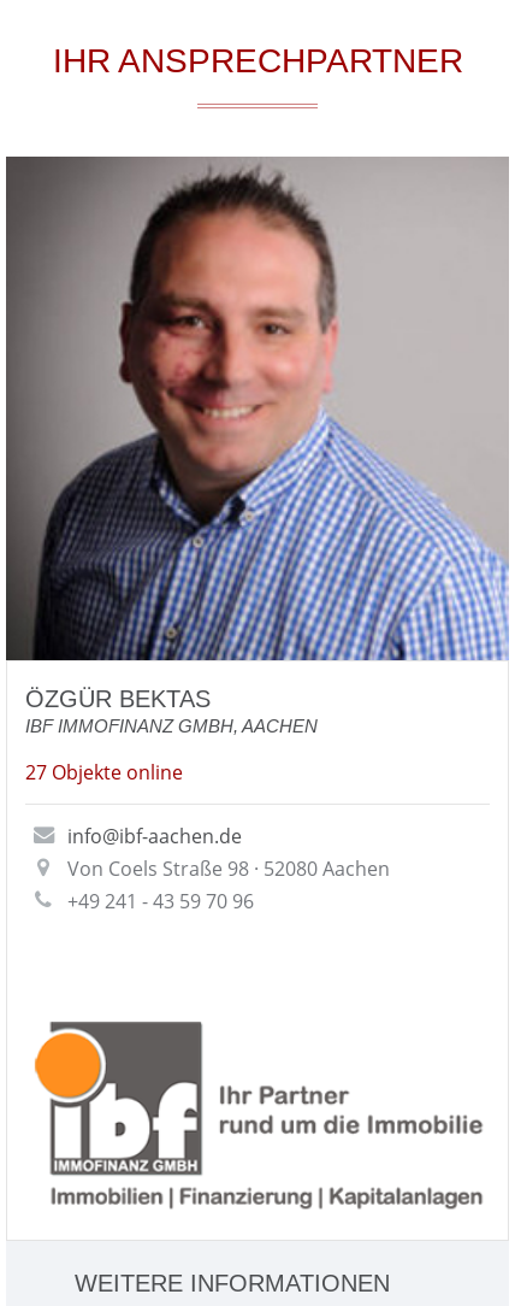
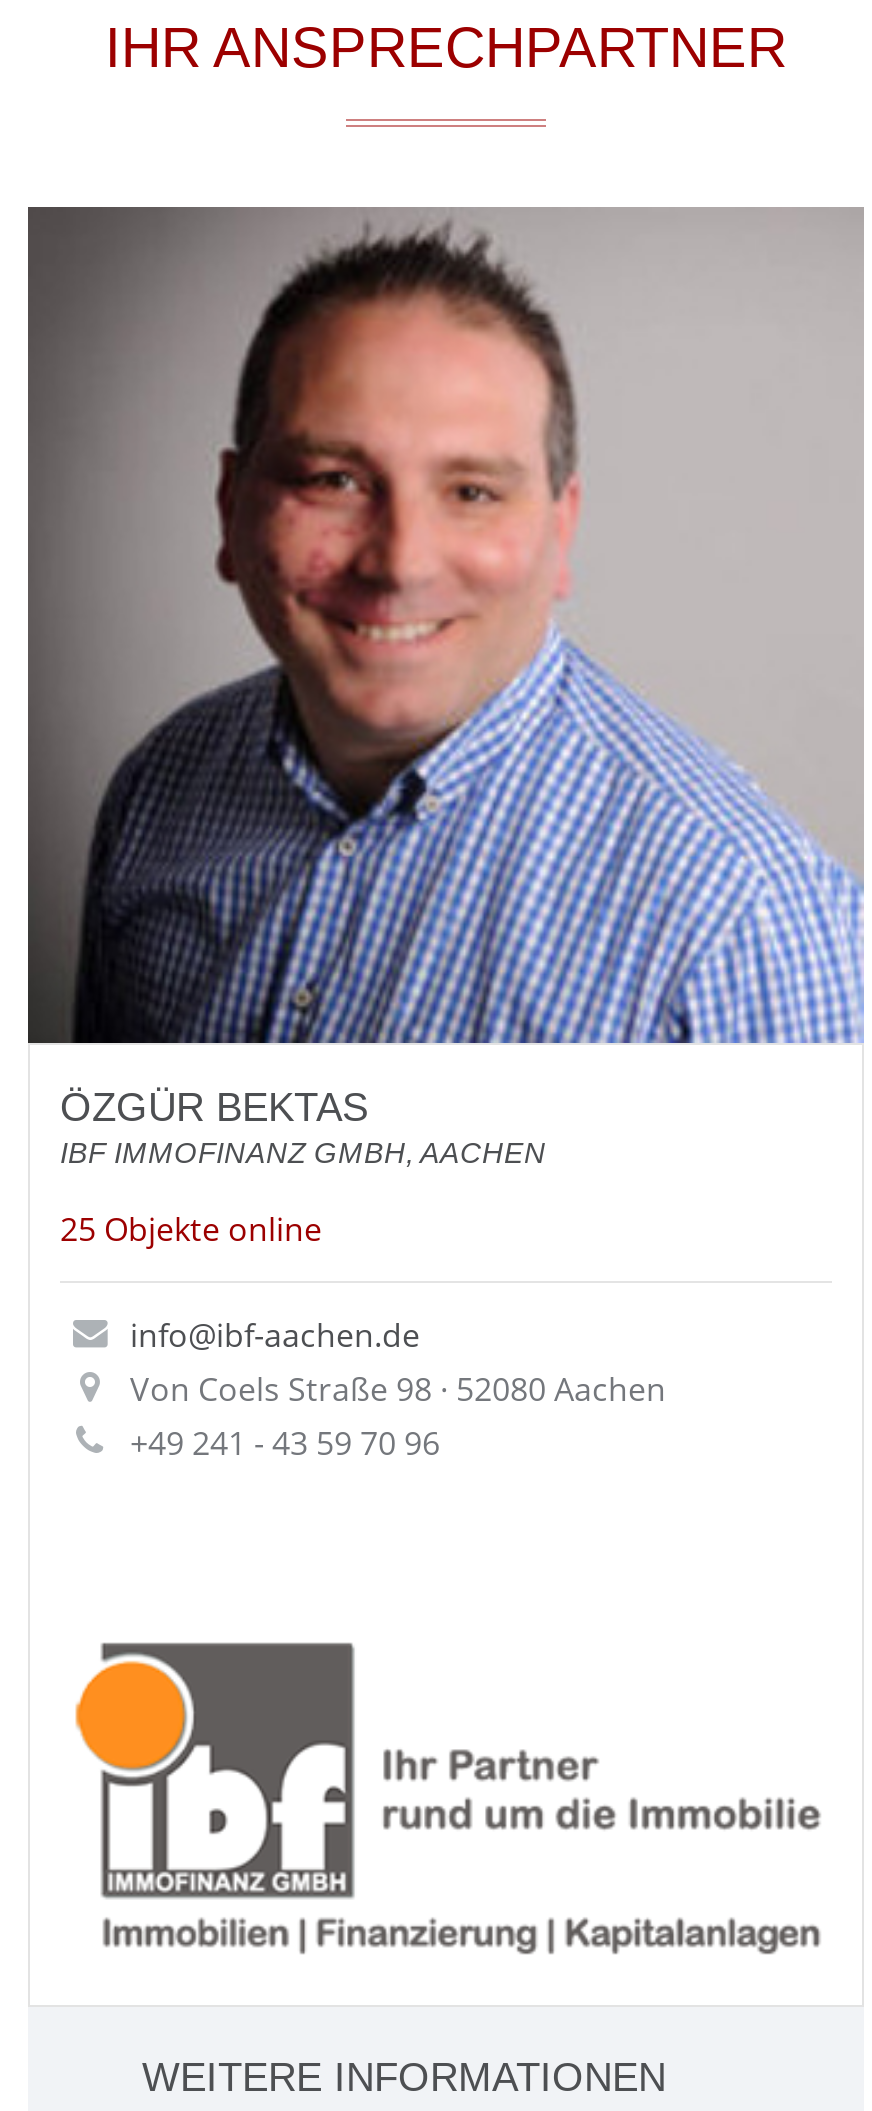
- 27 Objekte online
+ 25 Objekte online
